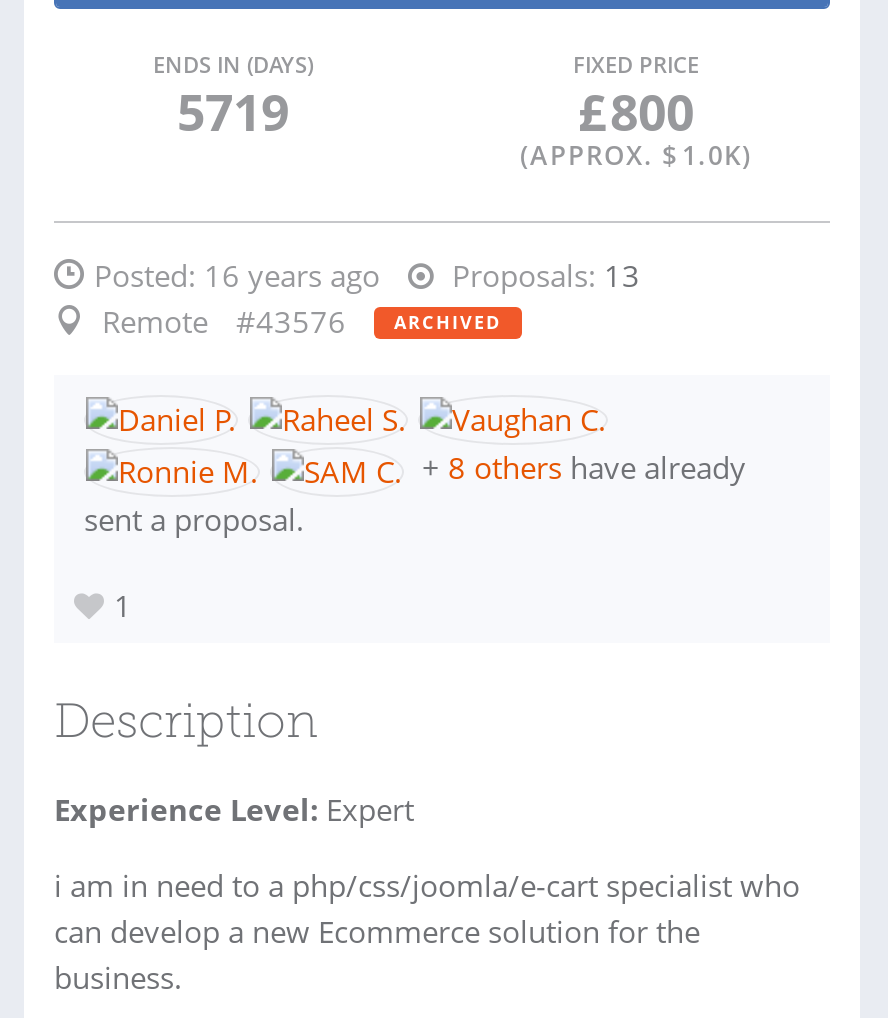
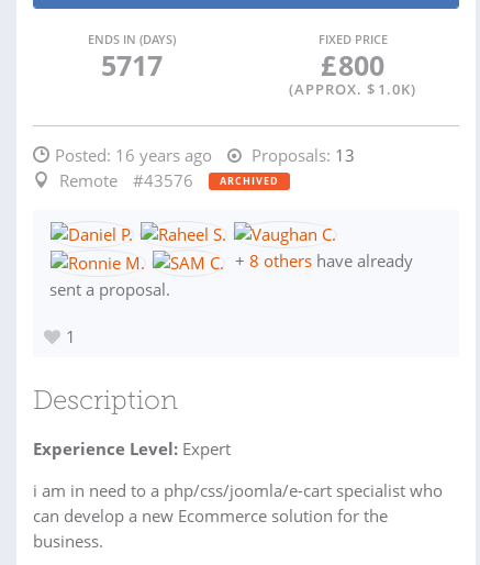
- 5719
+ 5717
